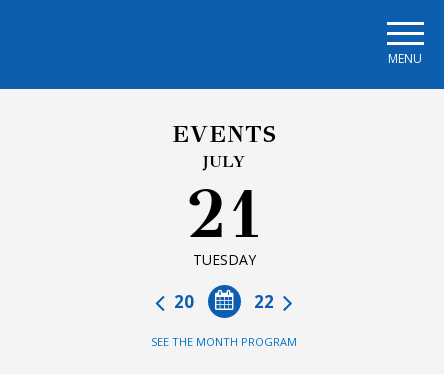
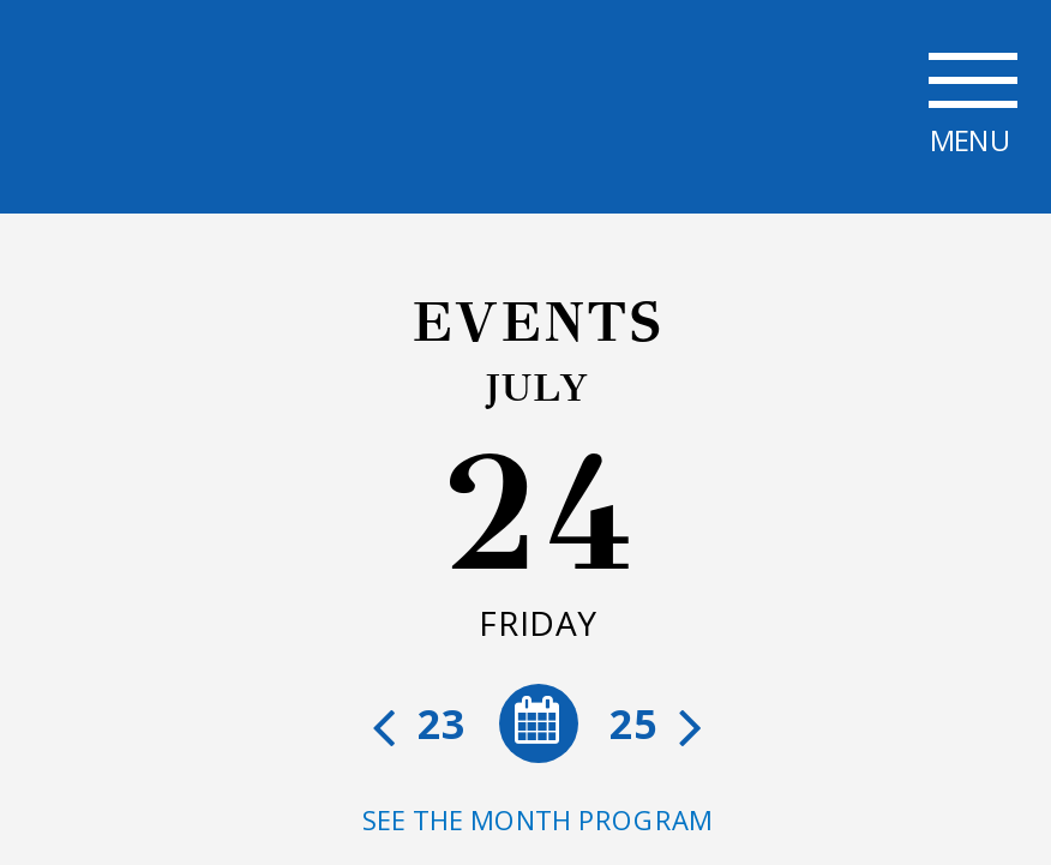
- 21
- TUESDAY
+ 24
+ FRIDAY

- 22
- 20
+ 25
+ 23
